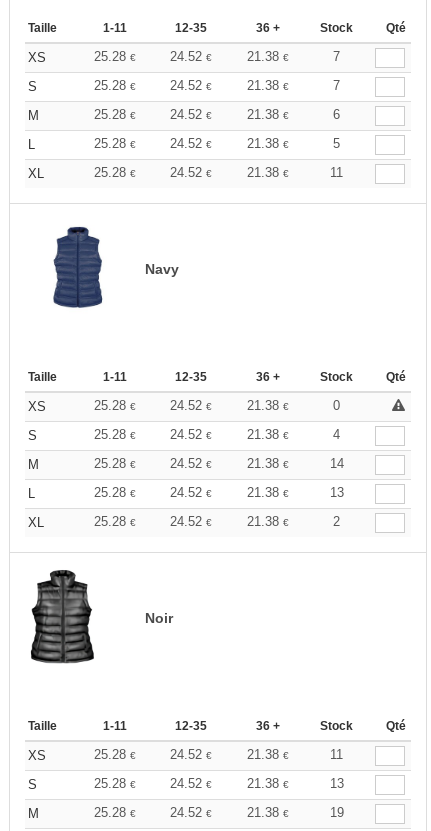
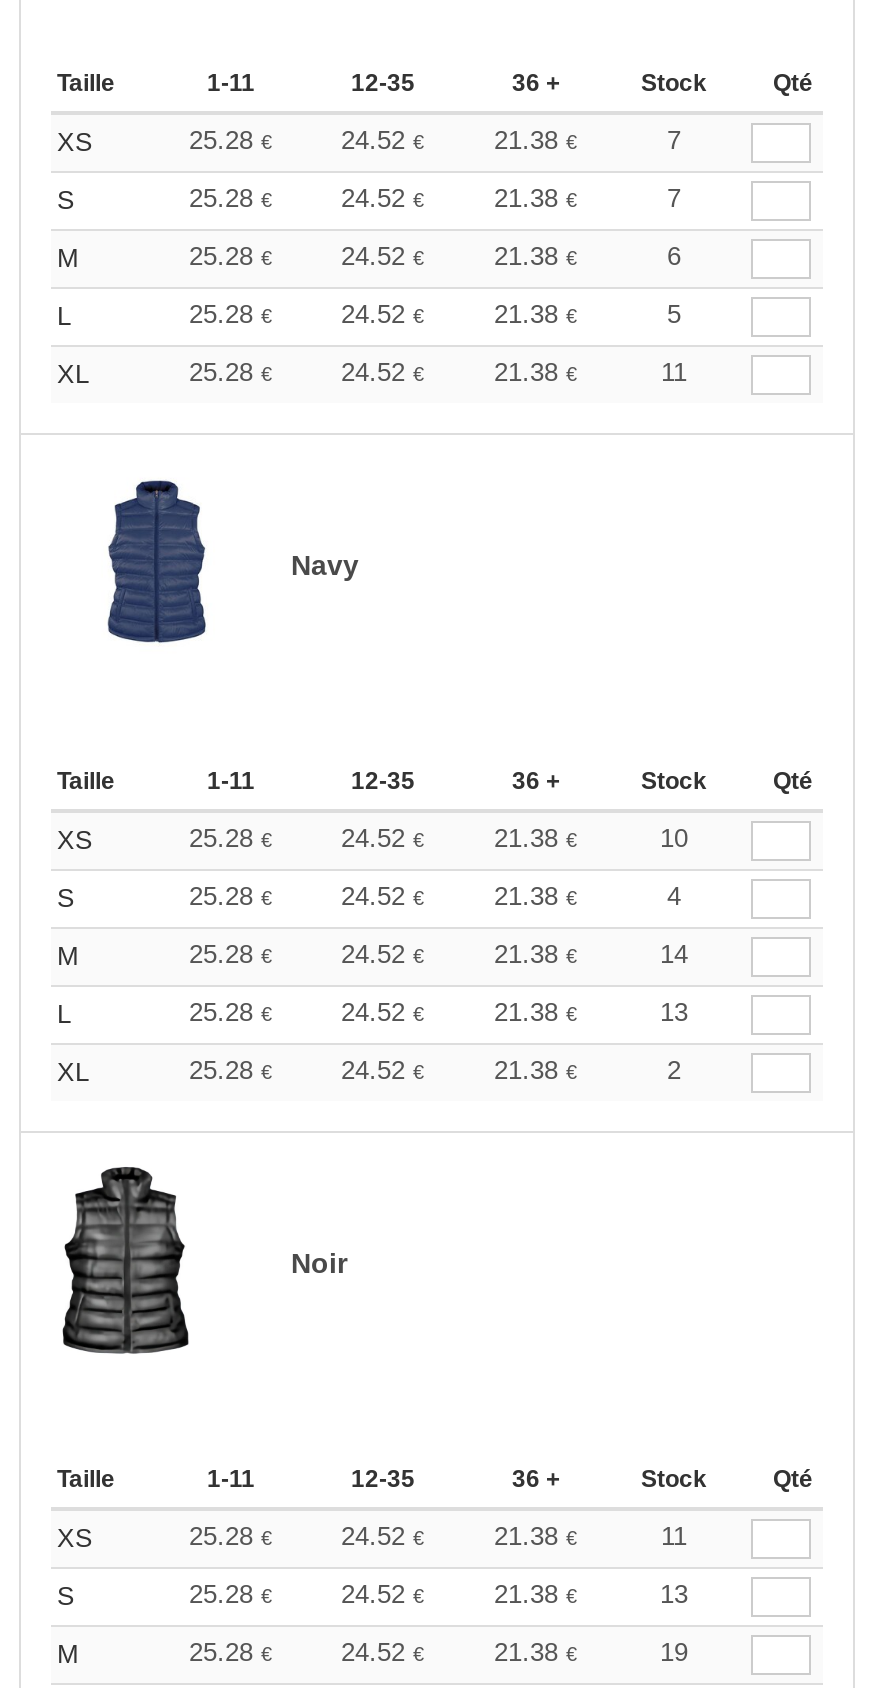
- 0
+ 10
